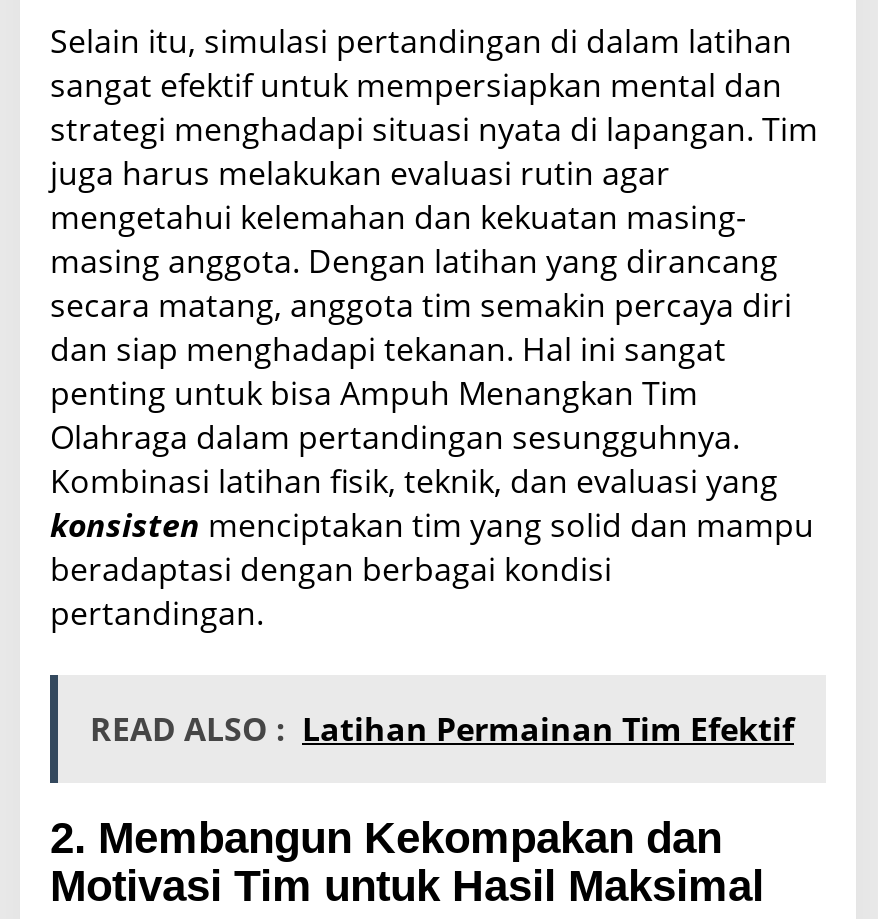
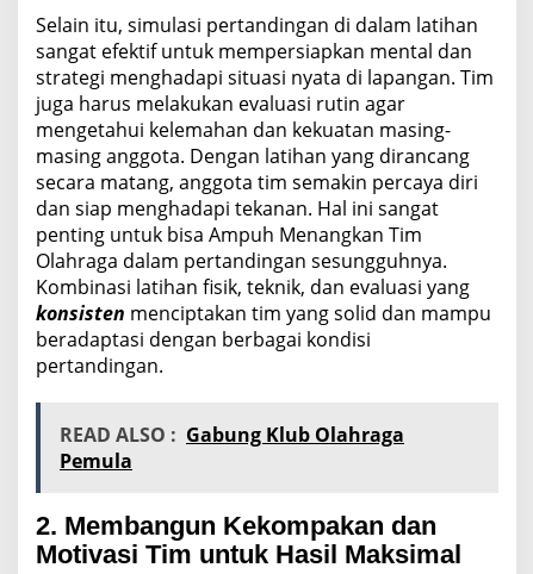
- READ ALSO : Latihan Permainan Tim Efektif
+ READ ALSO : Gabung Klub Olahraga
+ Pemula
